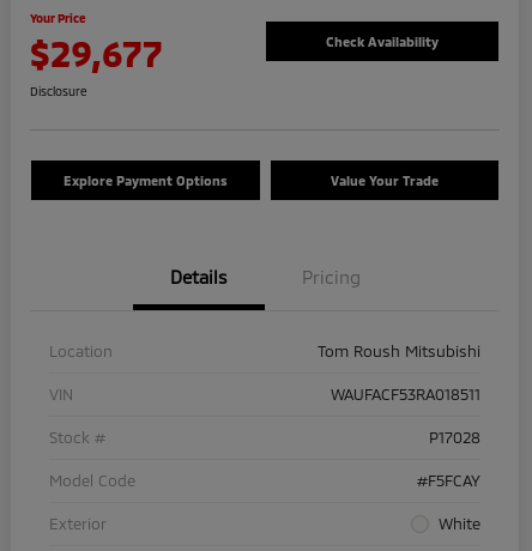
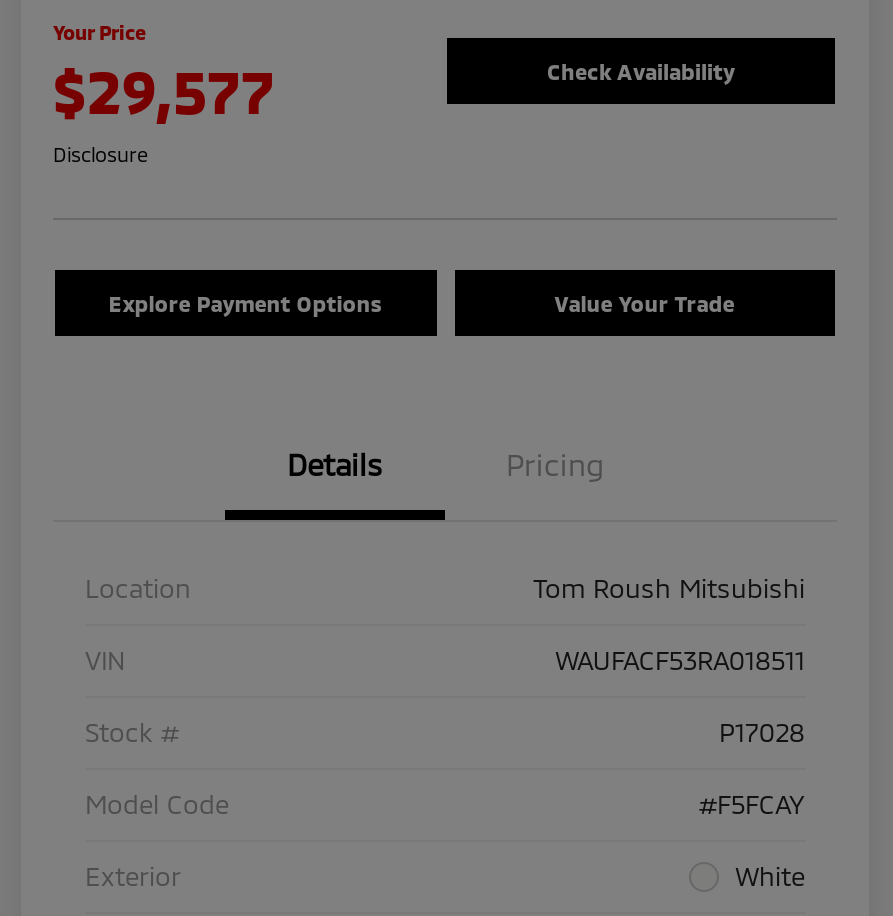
- $29,677
+ $29,577
